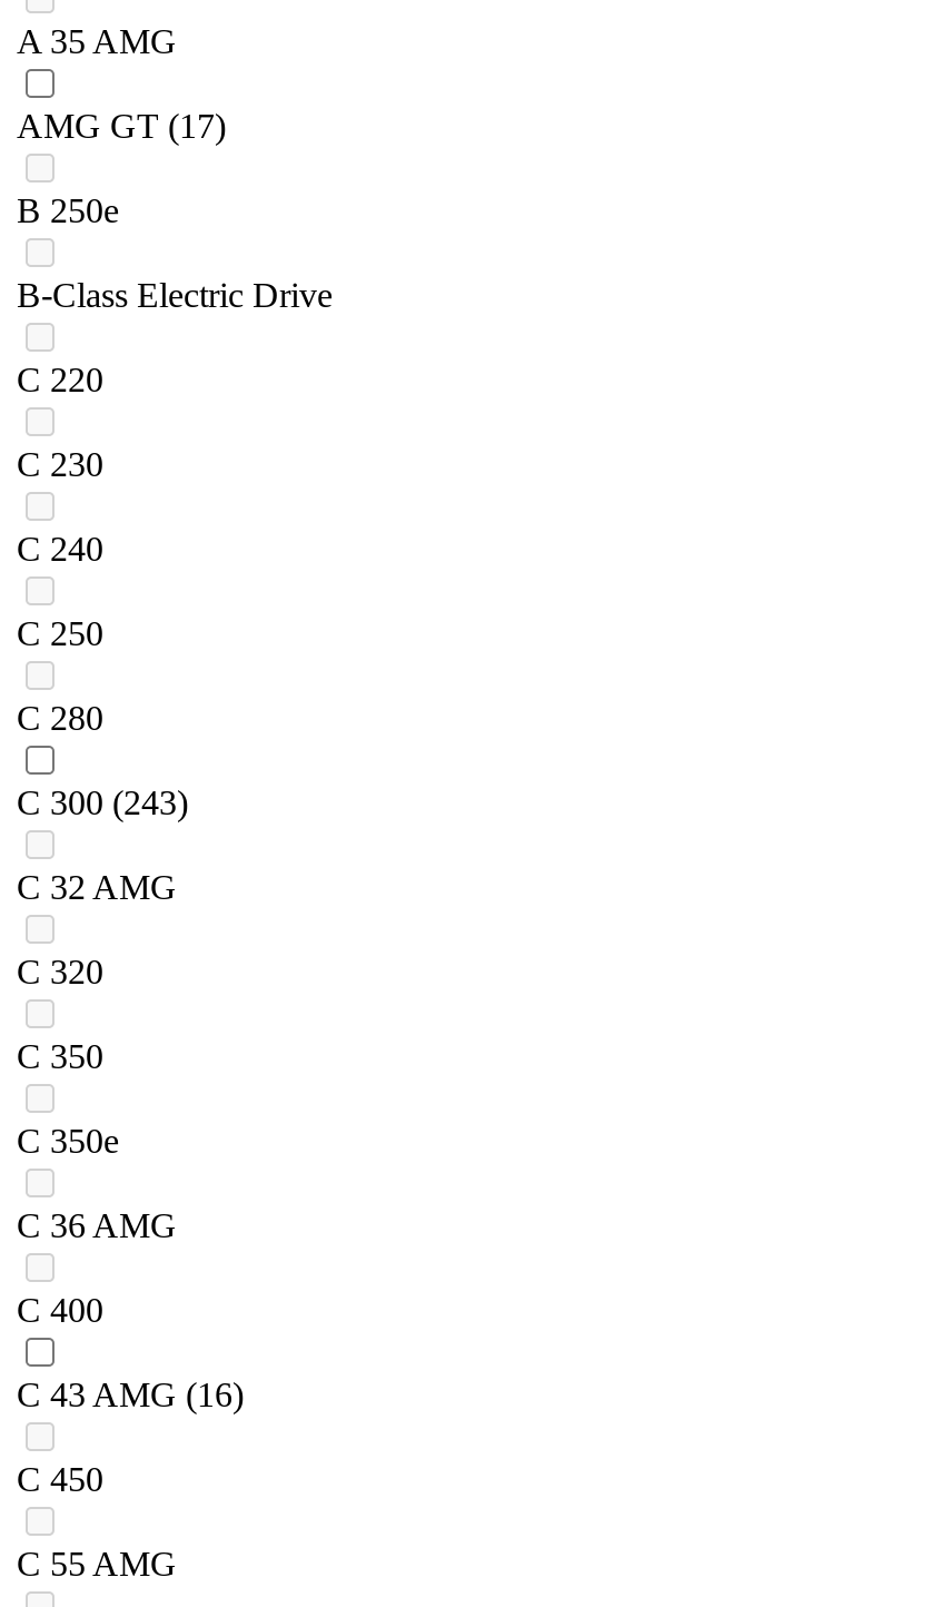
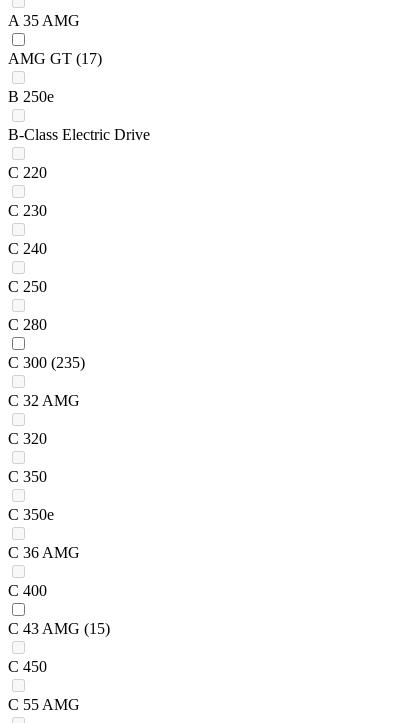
- C 300 (243)
+ C 300 (235)

- C 43 AMG (16)
+ C 43 AMG (15)
